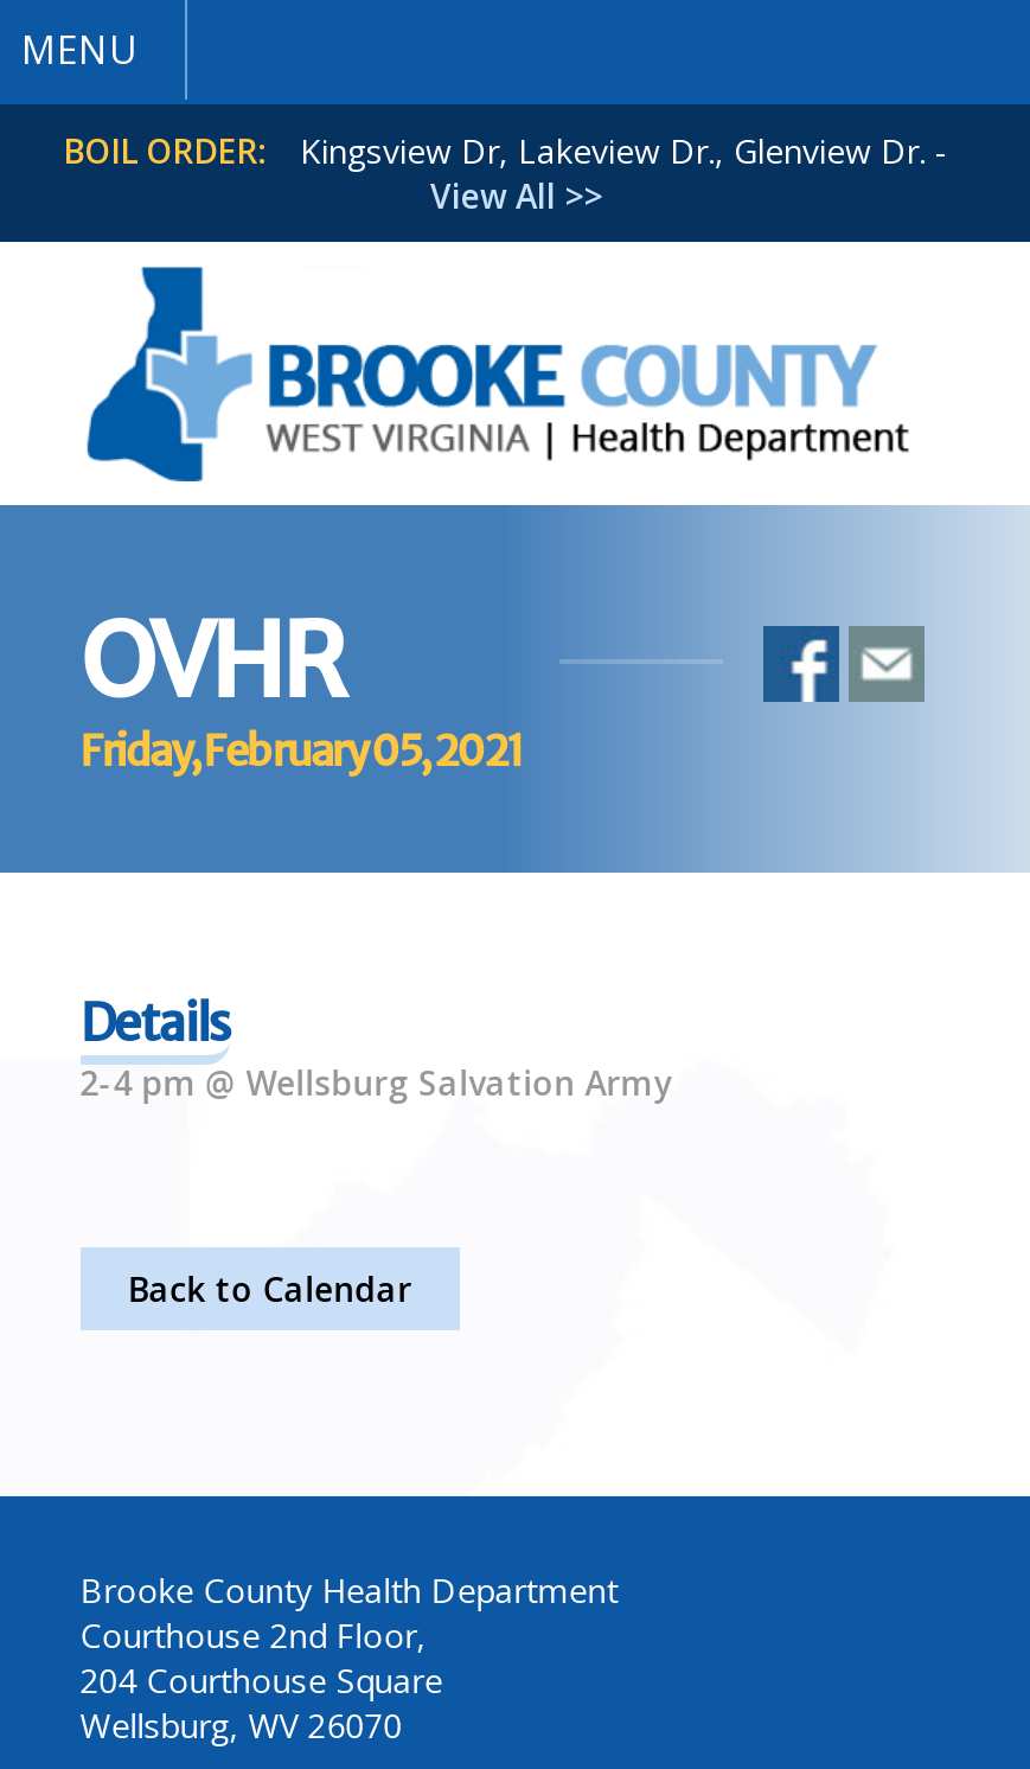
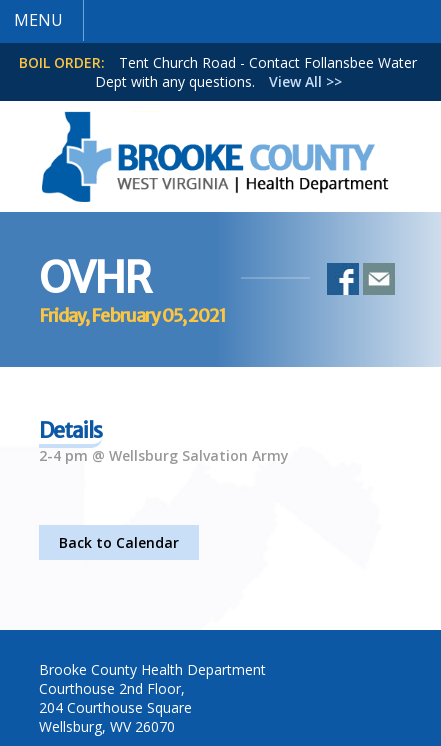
- BOIL ORDER: Kingsview Dr, Lakeview Dr., Glenview Dr. -
- View All >>
+ BOIL ORDER: Tent Church Road - Contact Follansbee Water
+ Dept with any questions. View All >>
